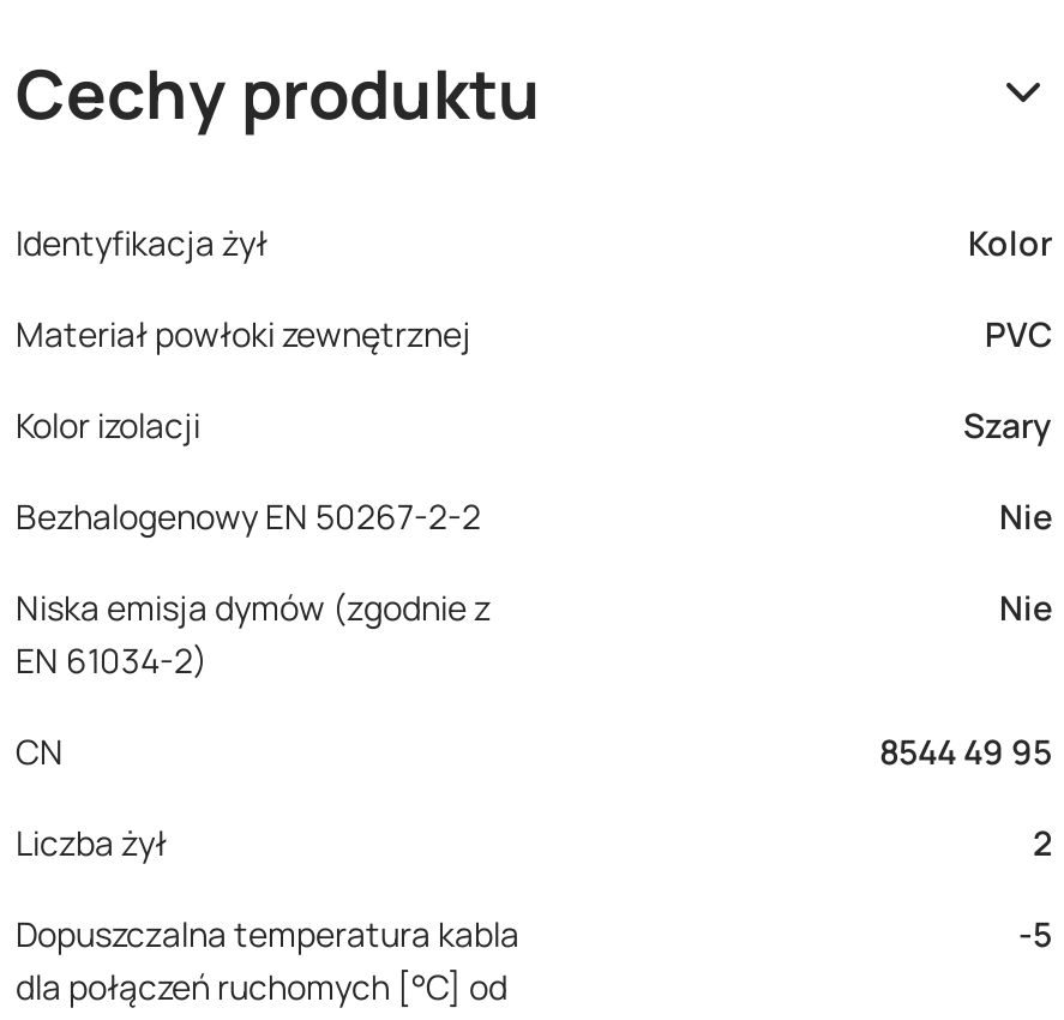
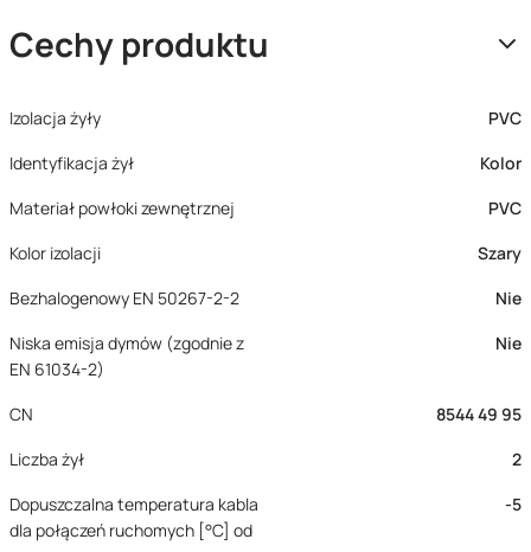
+ Izolacja żyły
+ PVC
